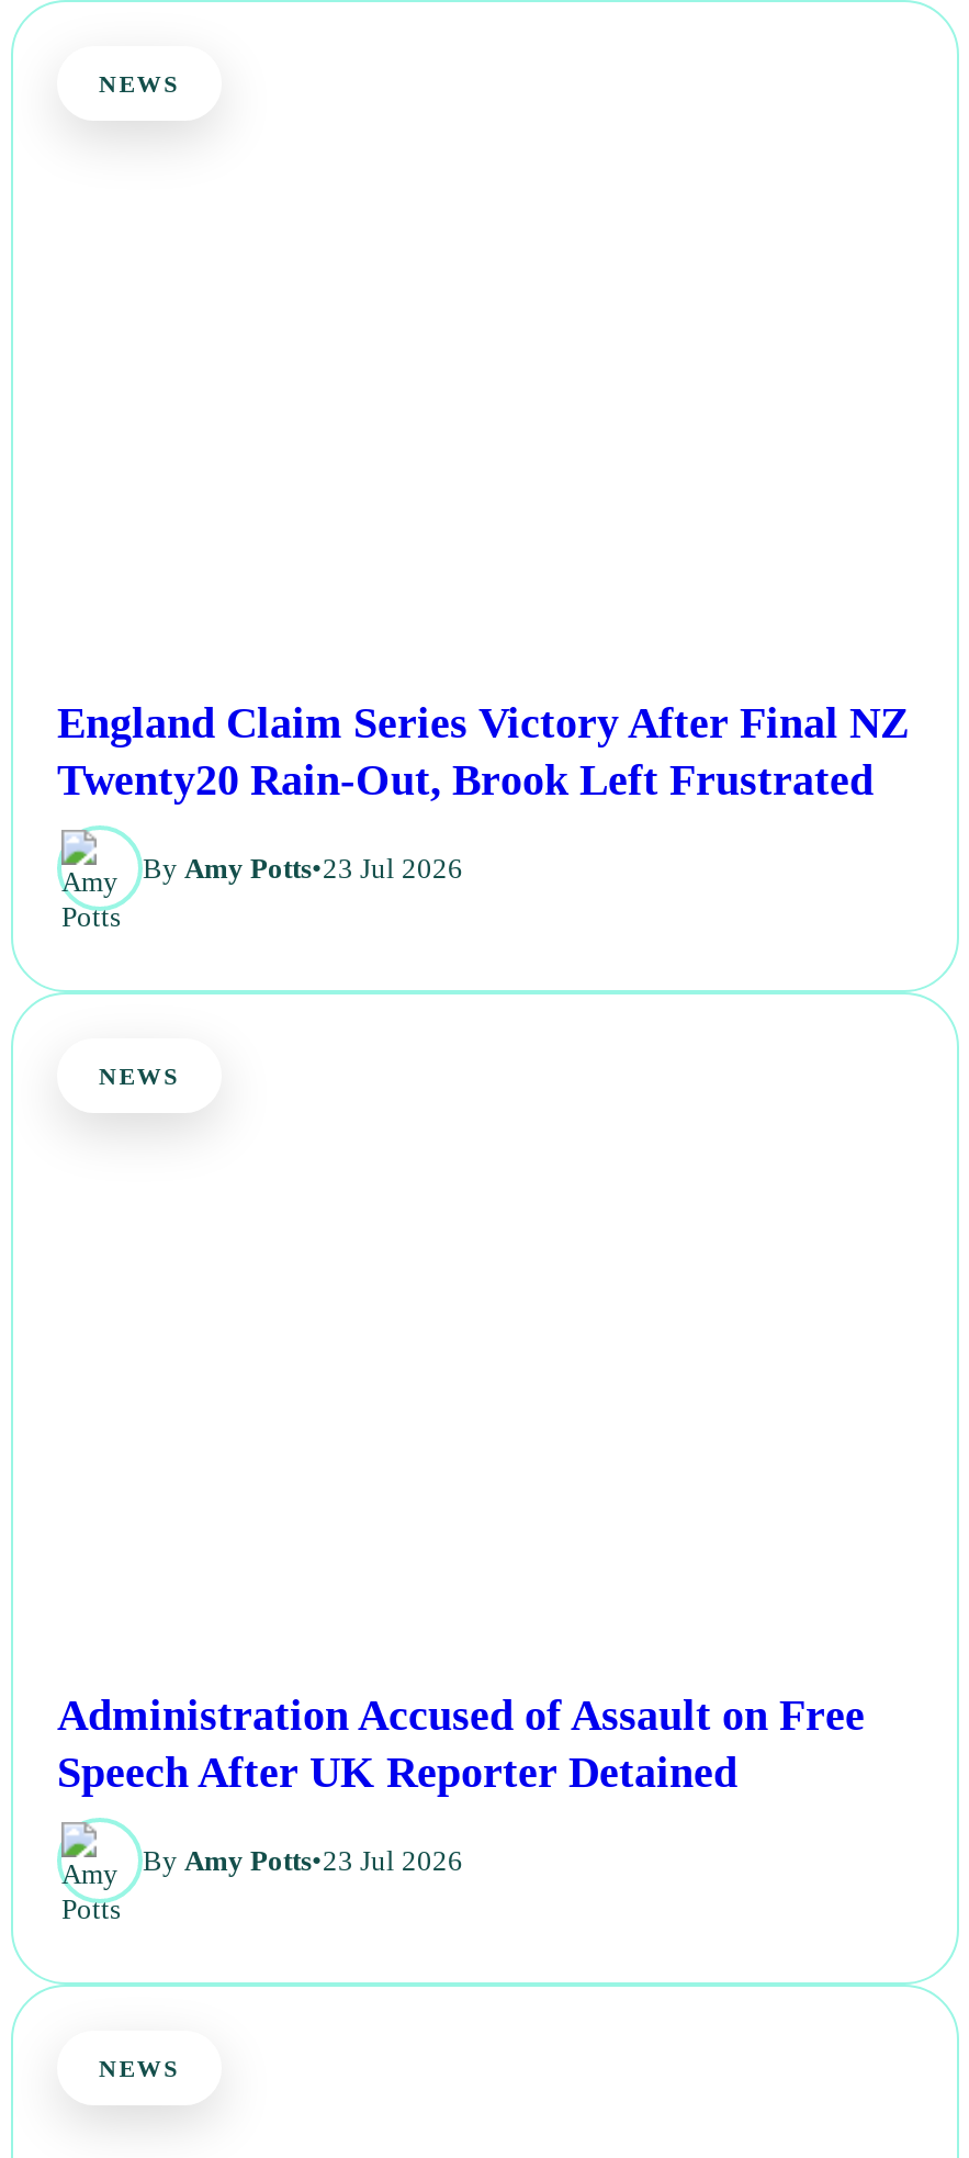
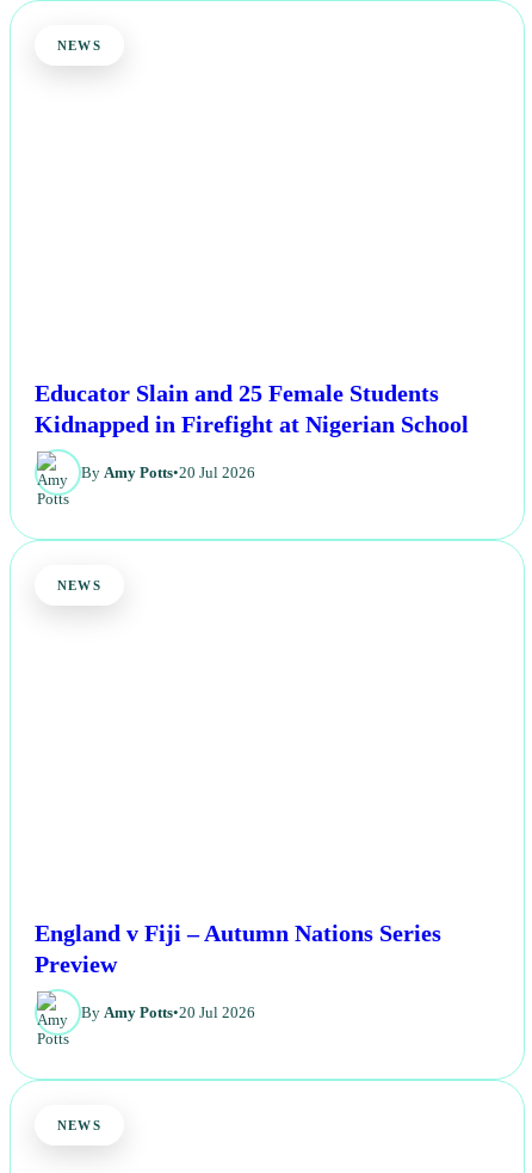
- England Claim Series Victory After Final NZ
- Twenty20 Rain-Out, Brook Left Frustrated
+ Educator Slain and 25 Female Students
+ Kidnapped in Firefight at Nigerian School

- By Amy Potts•23 Jul 2026
+ By Amy Potts•20 Jul 2026

- Administration Accused of Assault on Free
- Speech After UK Reporter Detained
+ England v Fiji – Autumn Nations Series
+ Preview

- By Amy Potts•23 Jul 2026
+ By Amy Potts•20 Jul 2026
